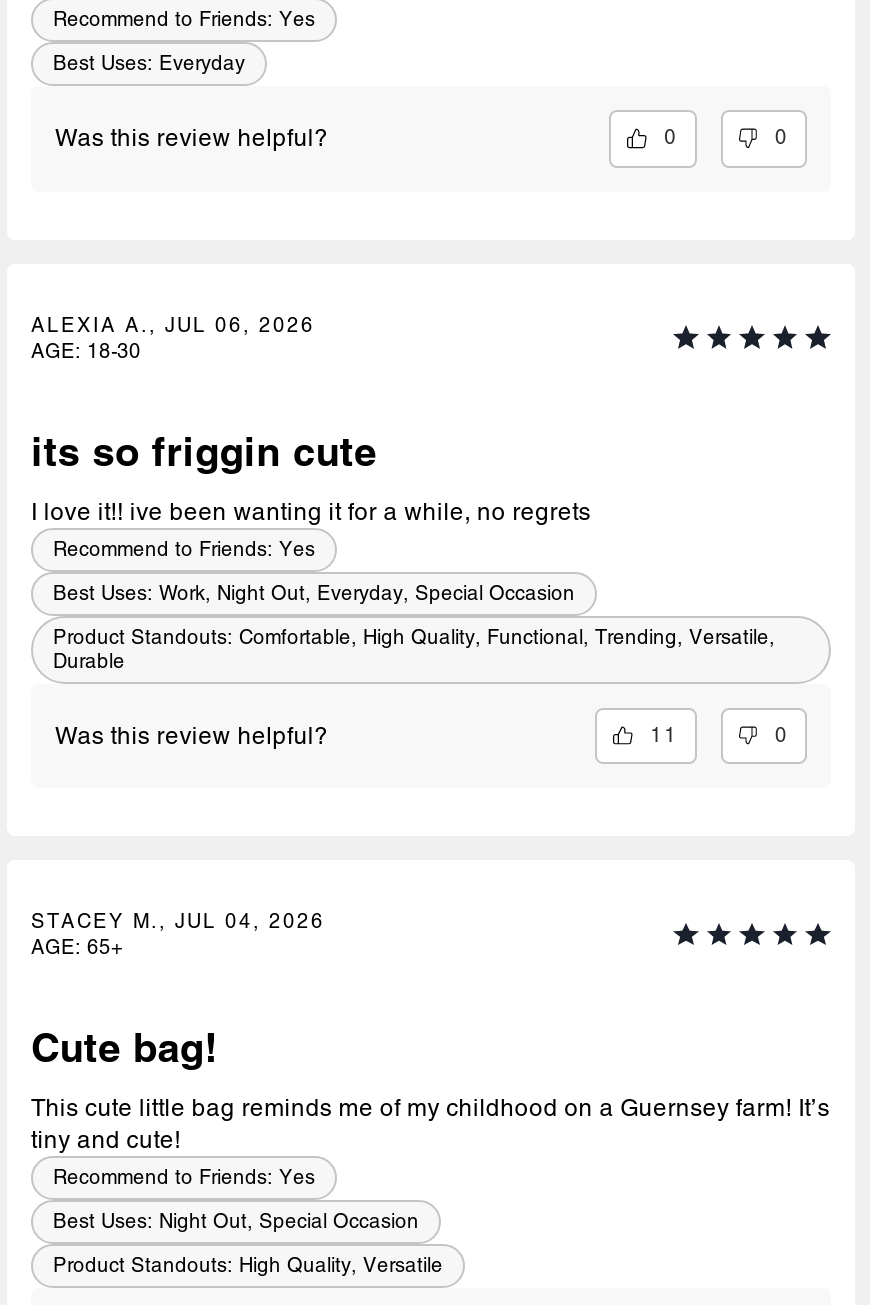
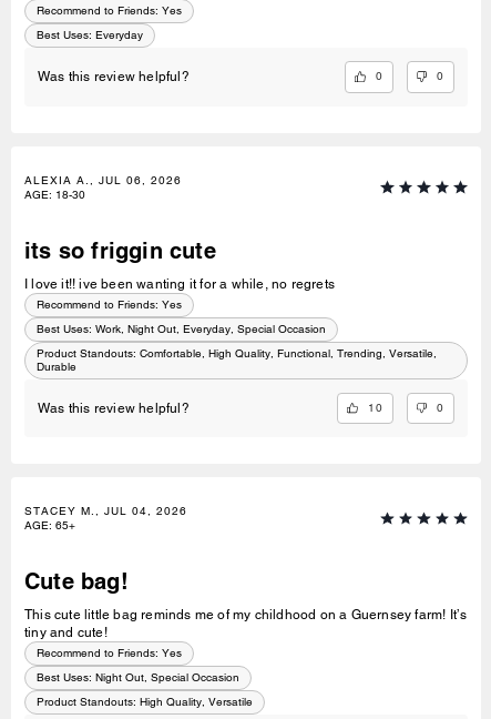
- 11
+ 10
